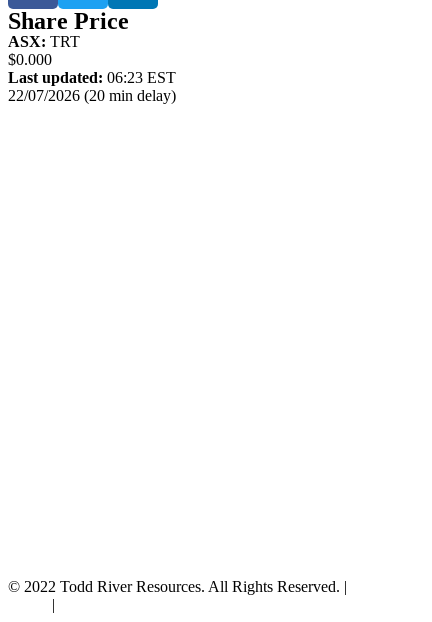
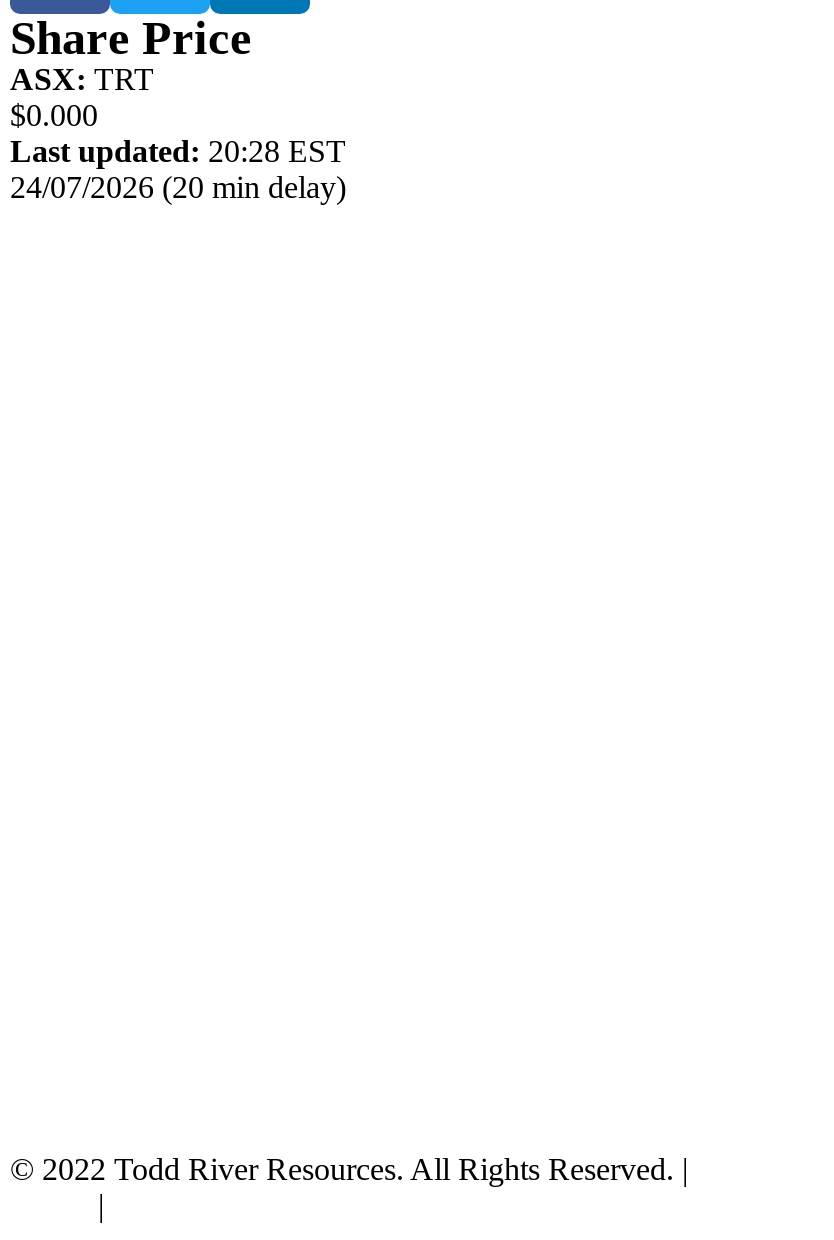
- Last updated: 06:23 EST
+ Last updated: 20:28 EST

- 22/07/2026 (20 min delay)
+ 24/07/2026 (20 min delay)
